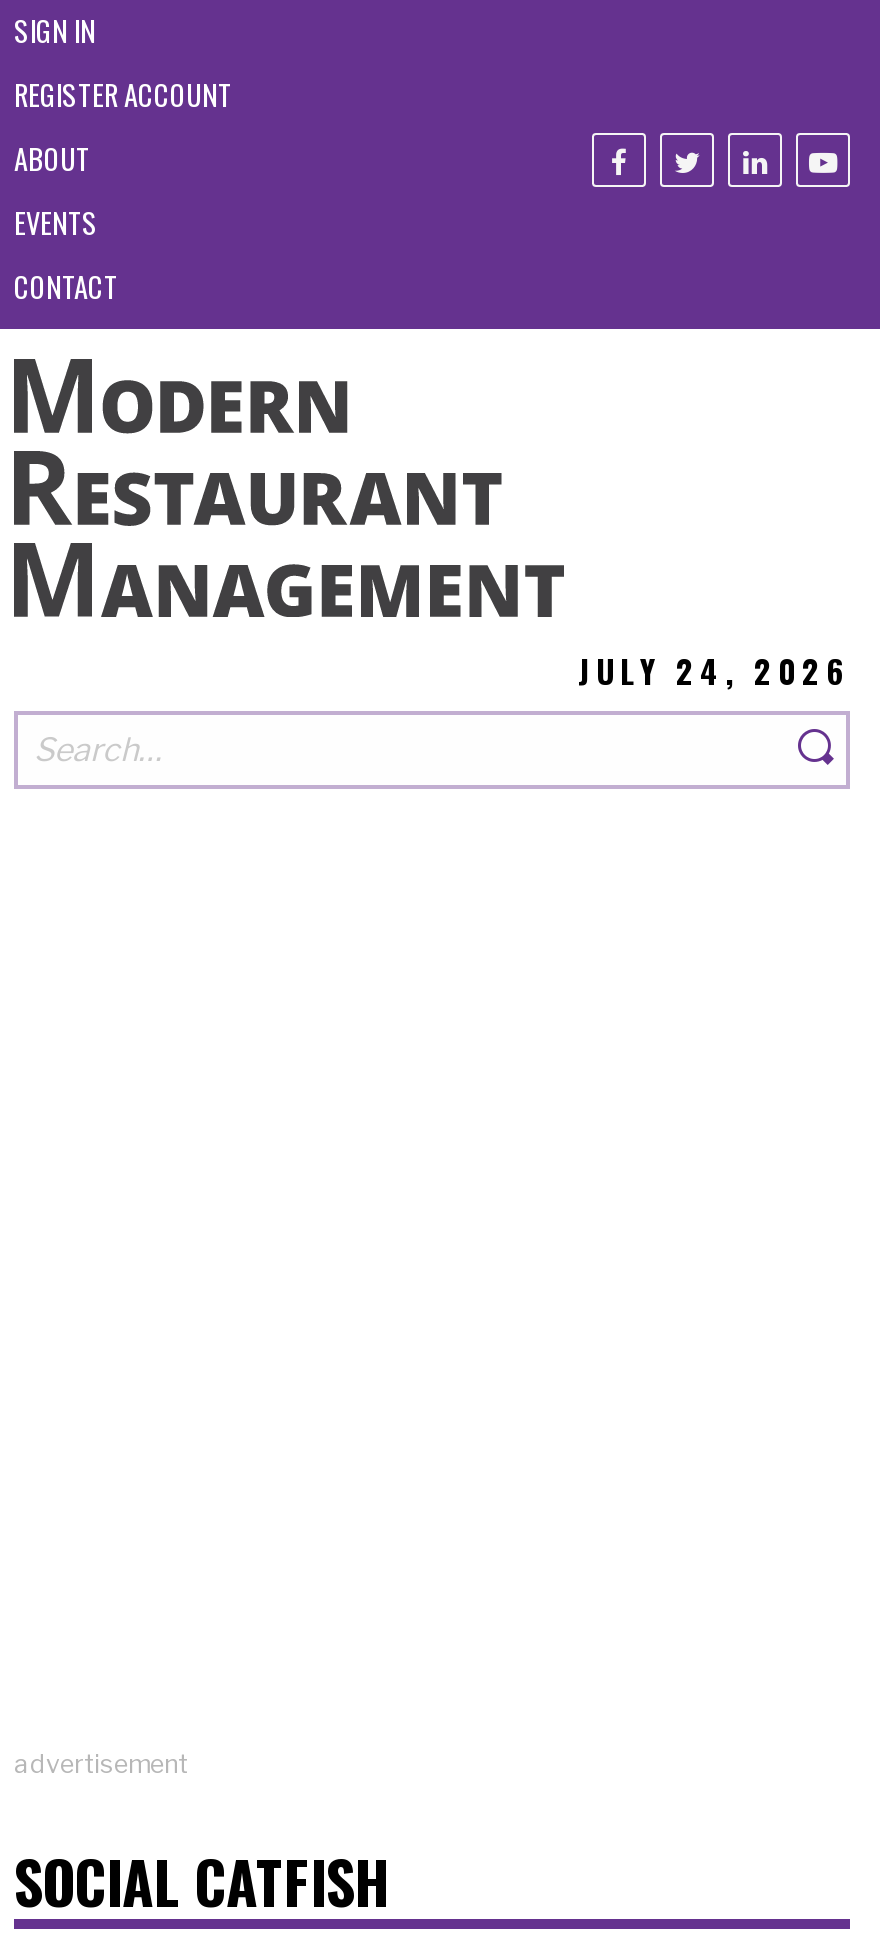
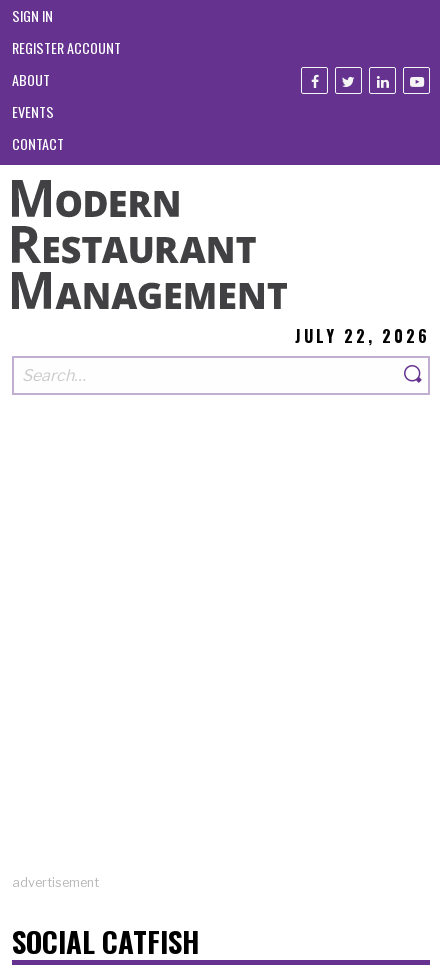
- JULY 24, 2026
+ JULY 22, 2026
